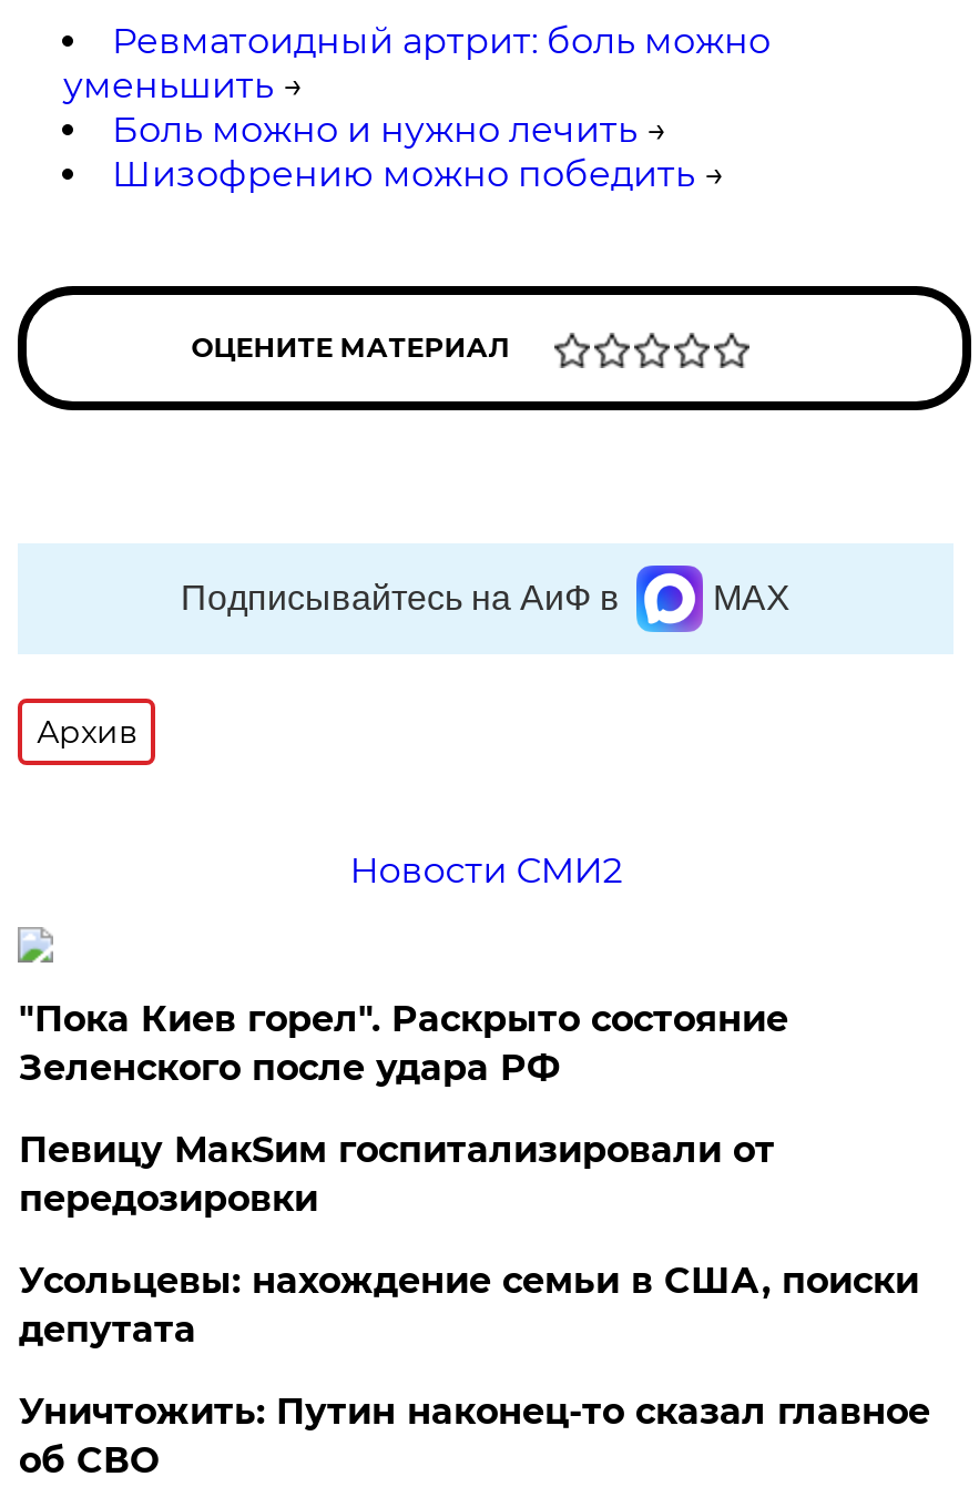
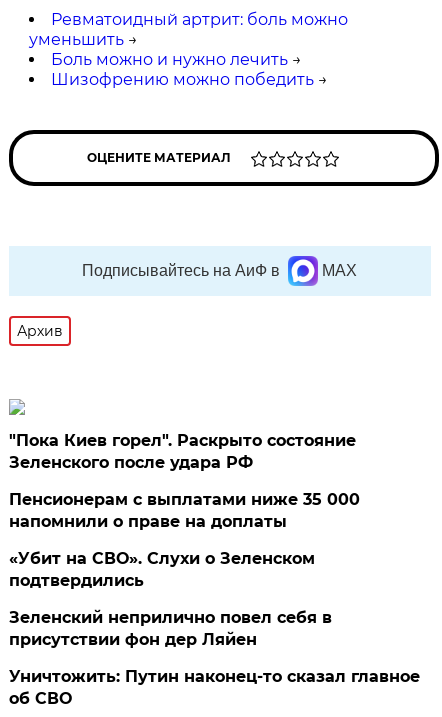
- Новости СМИ2

moved up: "Пока Киев горел". Раскрыто состояние | Зеленского после удара РФ

- Певицу МакSим госпитализировали от
- передозировки
- Усольцевы: нахождение семьи в США, поиски
- депутата
+ Пенсионерам с выплатами ниже 35 000
+ напомнили о праве на доплаты
+ «Убит на СВО». Слухи о Зеленском
+ подтвердились
+ Зеленский неприлично повел cебя в
+ присутствии фон дер Ляйен
